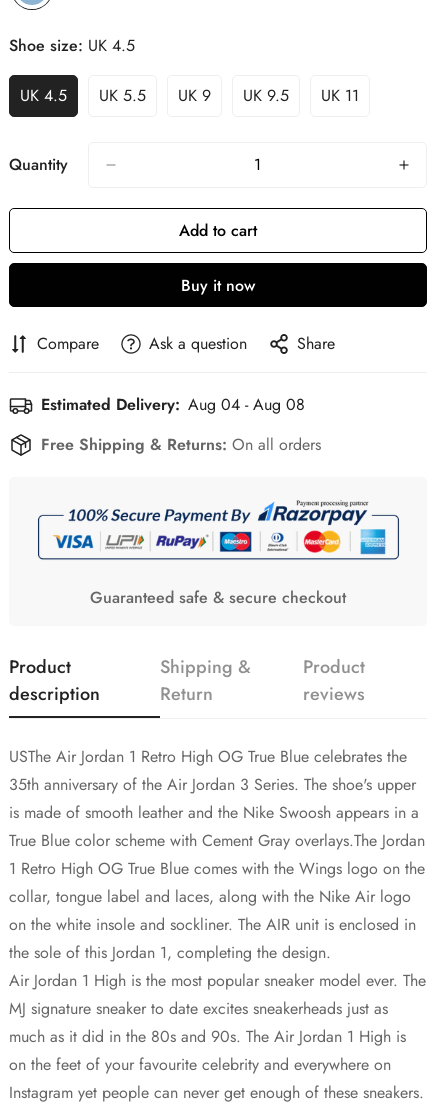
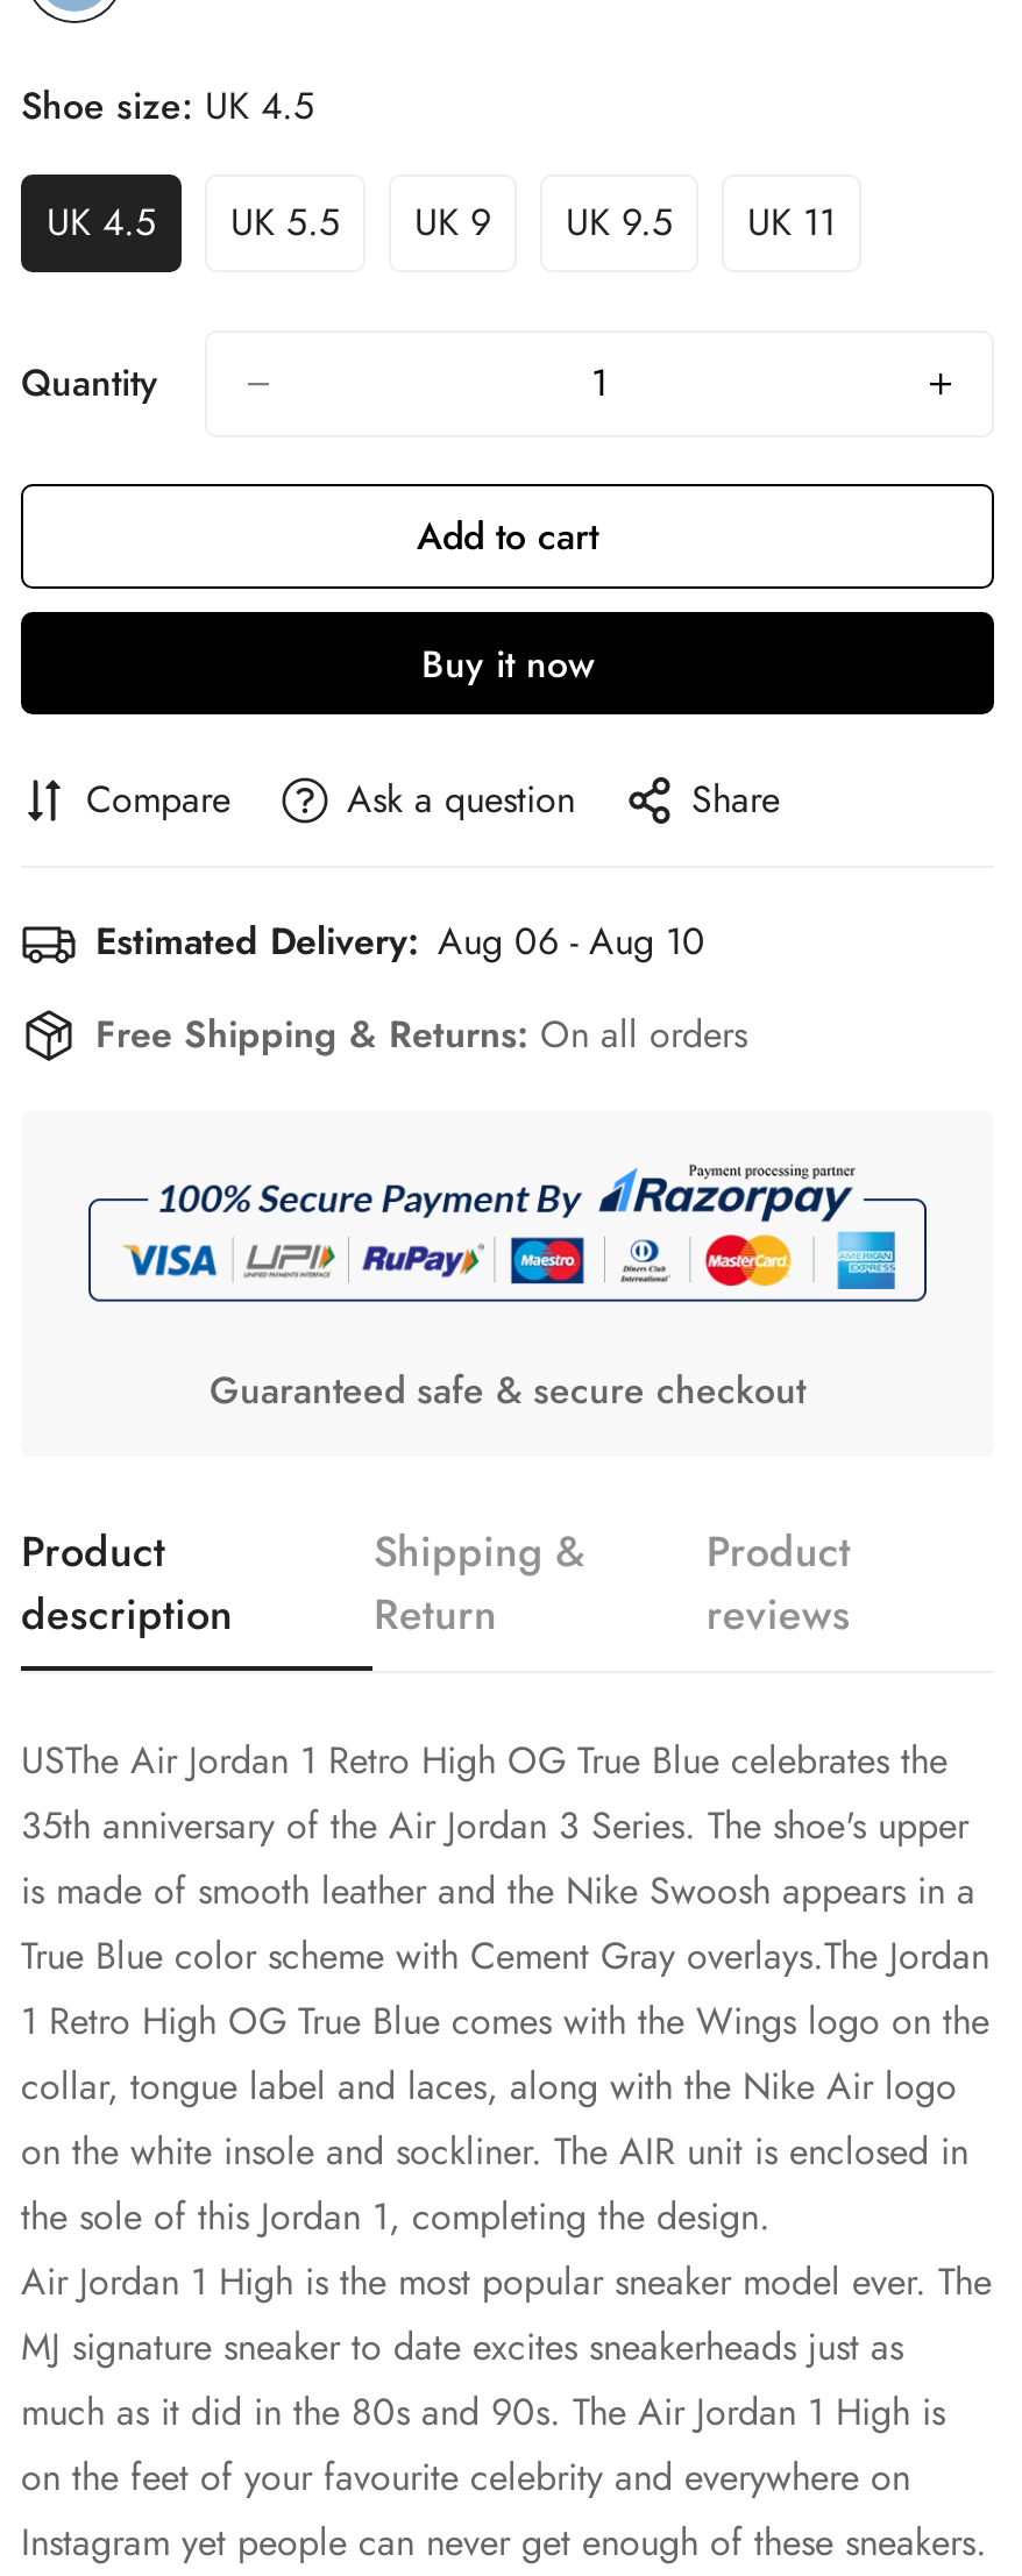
- Estimated Delivery: Aug 04 - Aug 08
+ Estimated Delivery: Aug 06 - Aug 10
